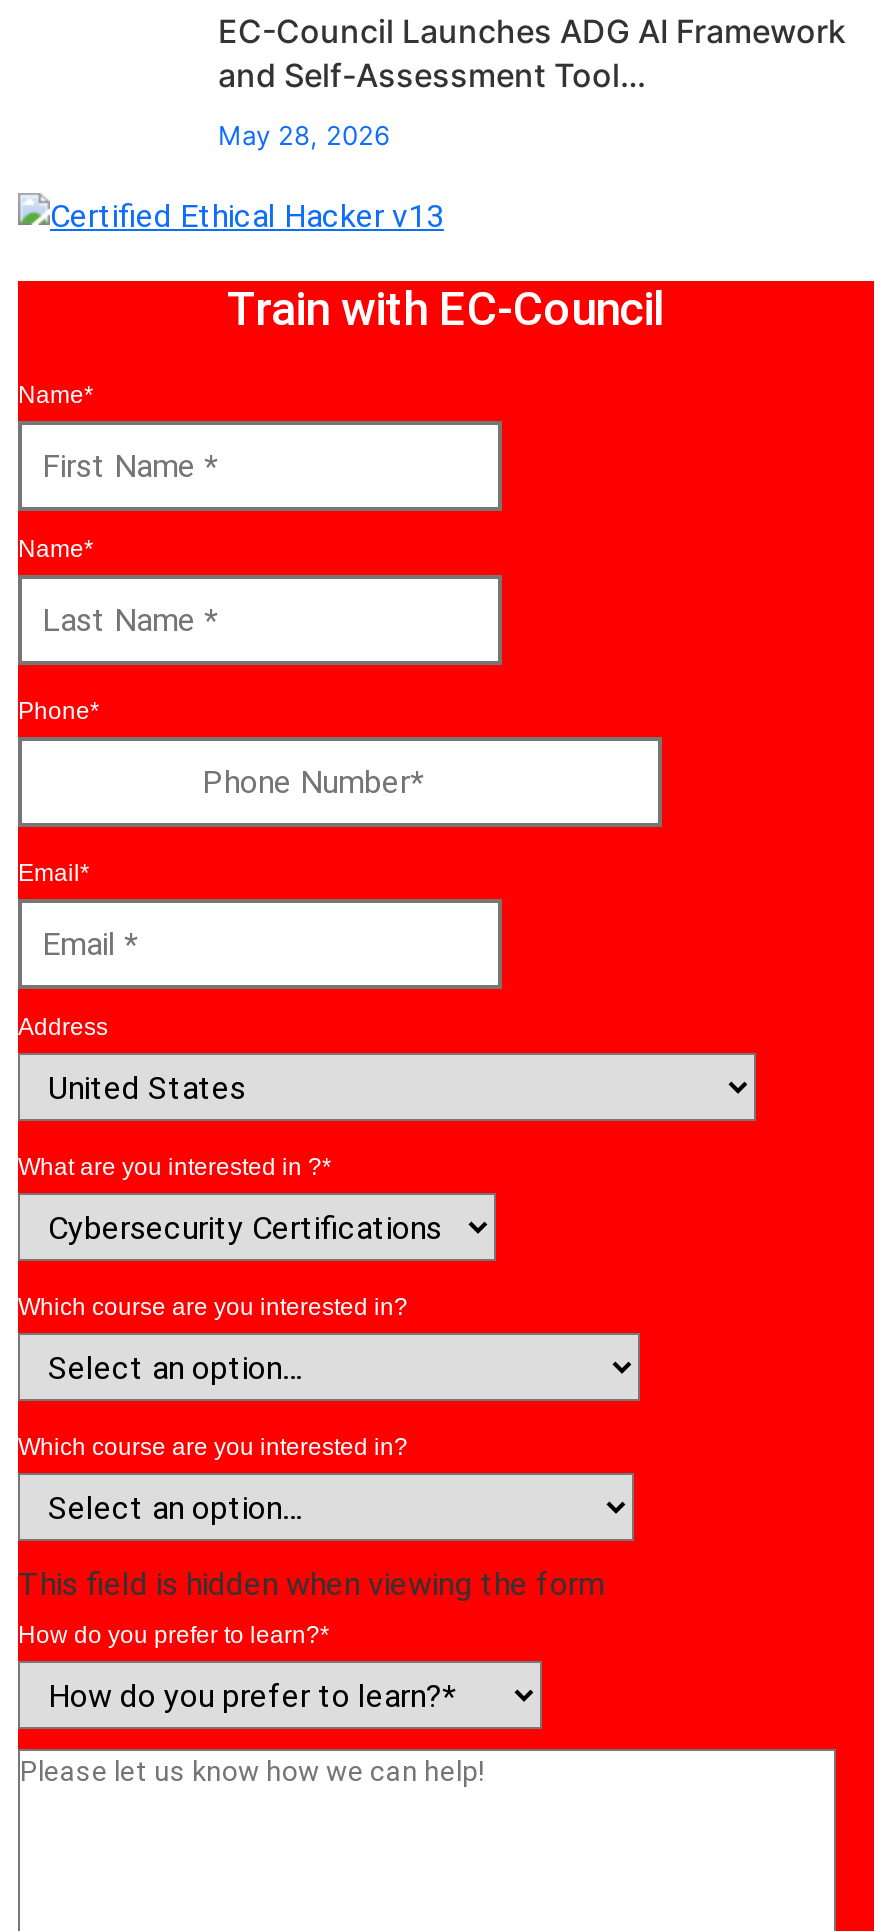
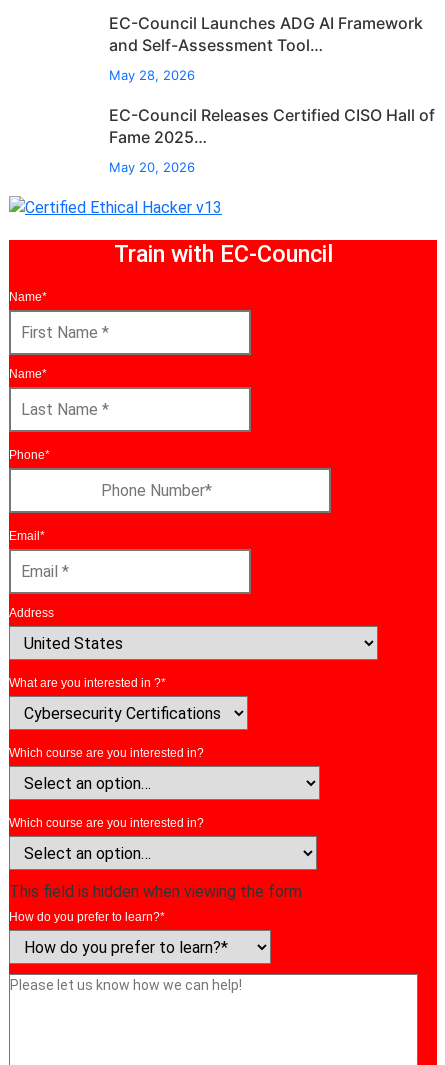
+ EC-Council Releases Certified CISO Hall of
+ Fame 2025…
+ May 20, 2026
